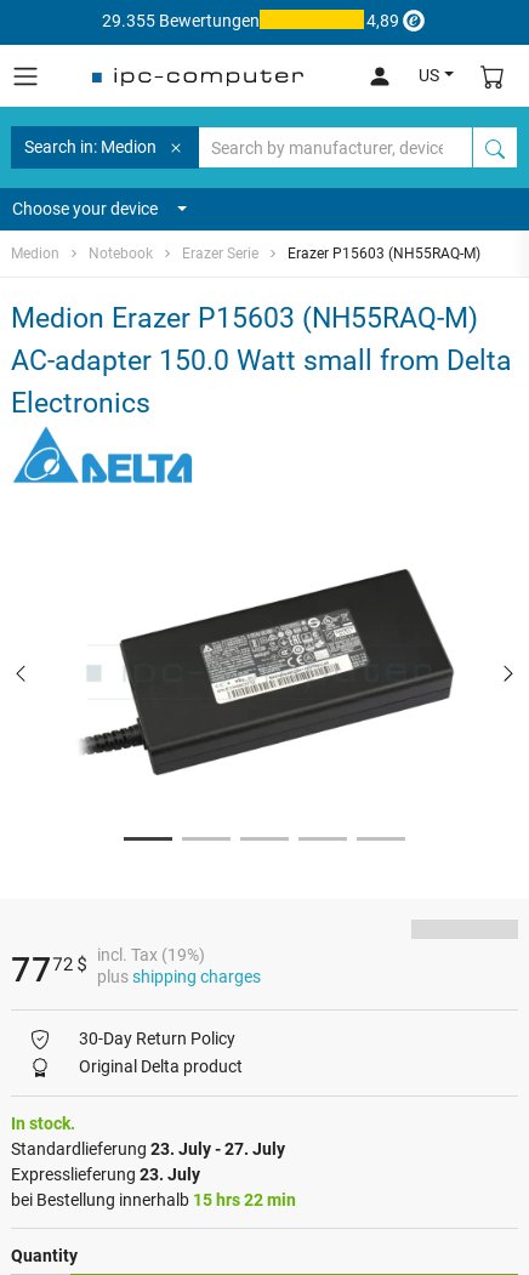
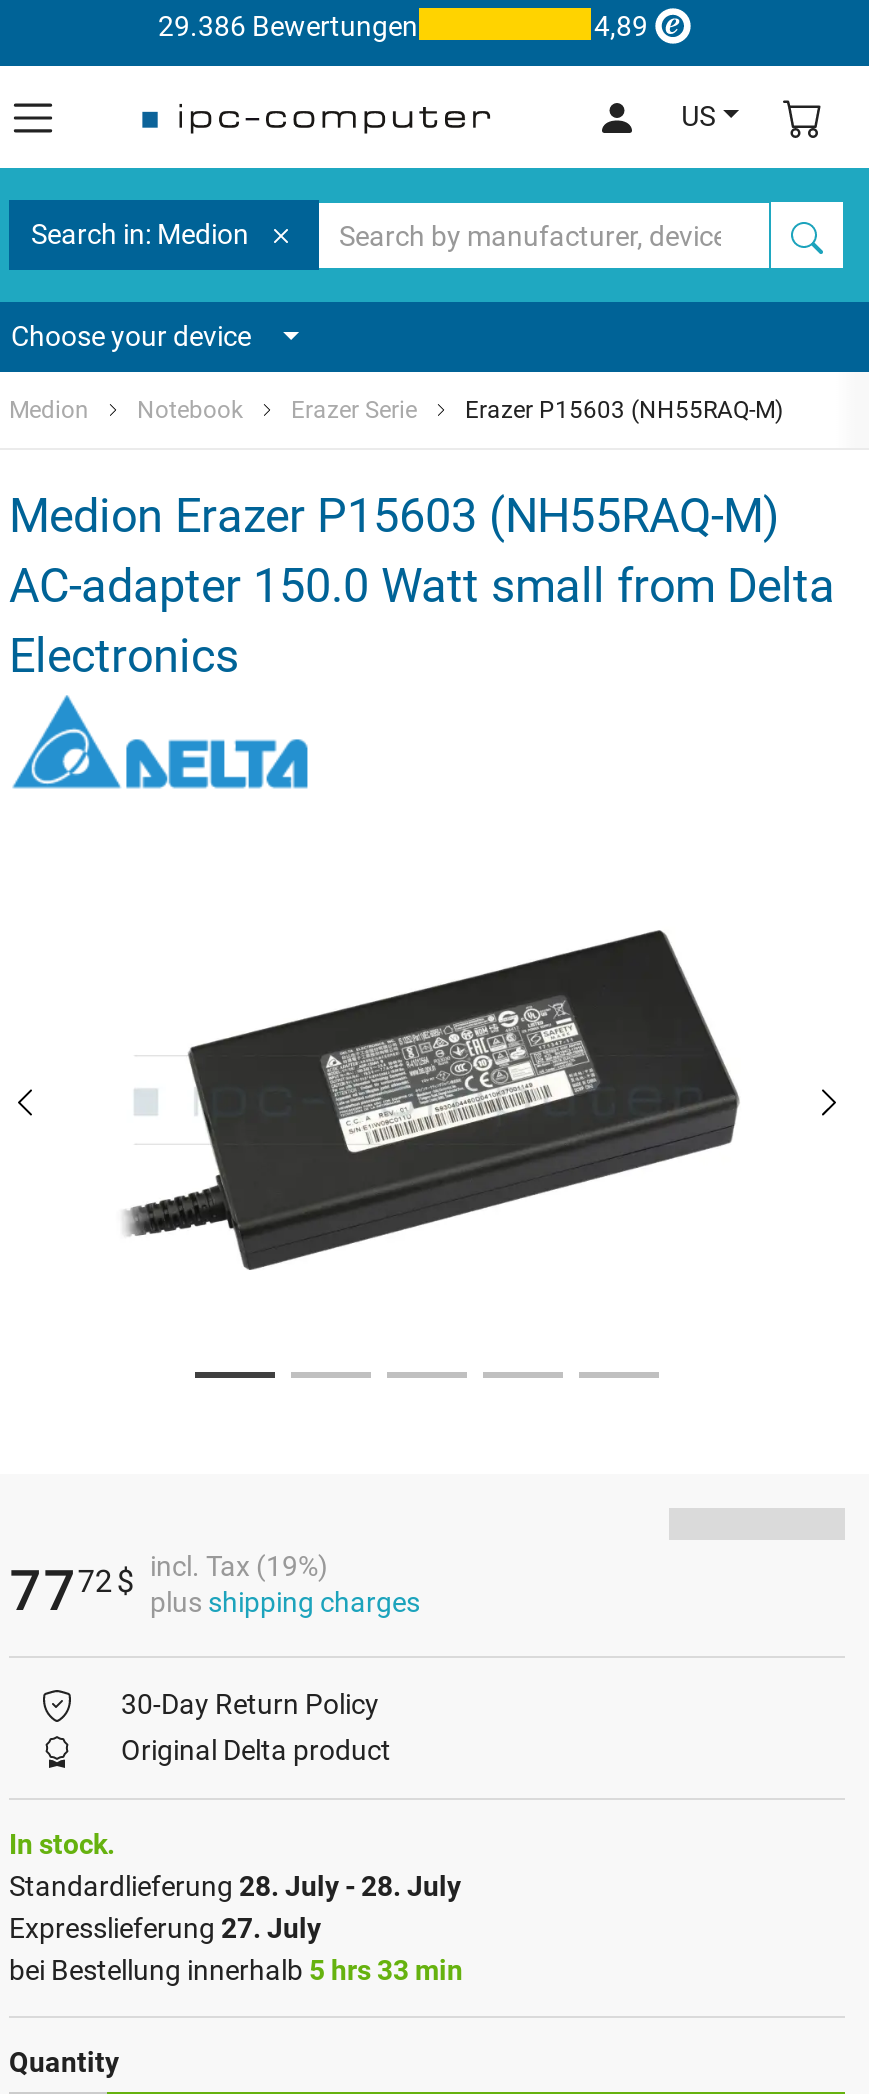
- 29.355 Bewertungen
+ 29.386 Bewertungen

- Standardlieferung 23. July - 27. July
+ Standardlieferung 28. July - 28. July

- Expresslieferung 23. July
+ Expresslieferung 27. July

- bei Bestellung innerhalb 15 hrs 22 min
+ bei Bestellung innerhalb 5 hrs 33 min
